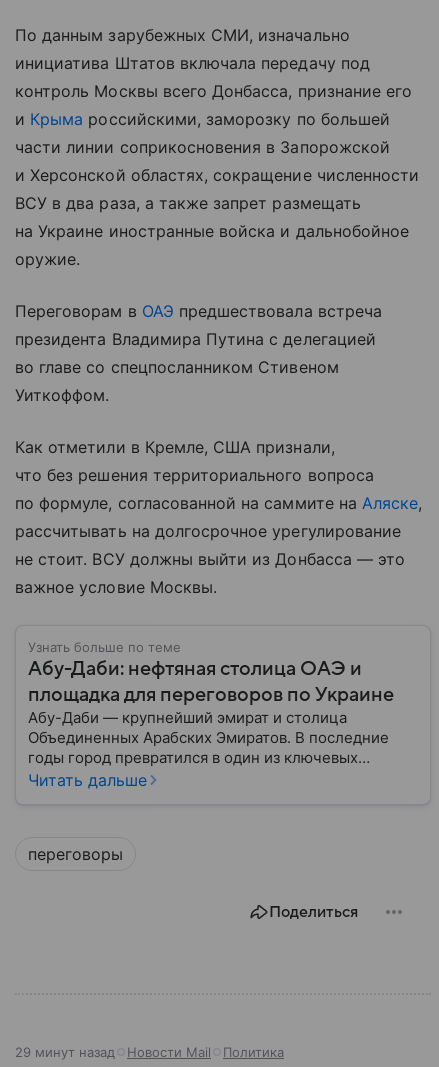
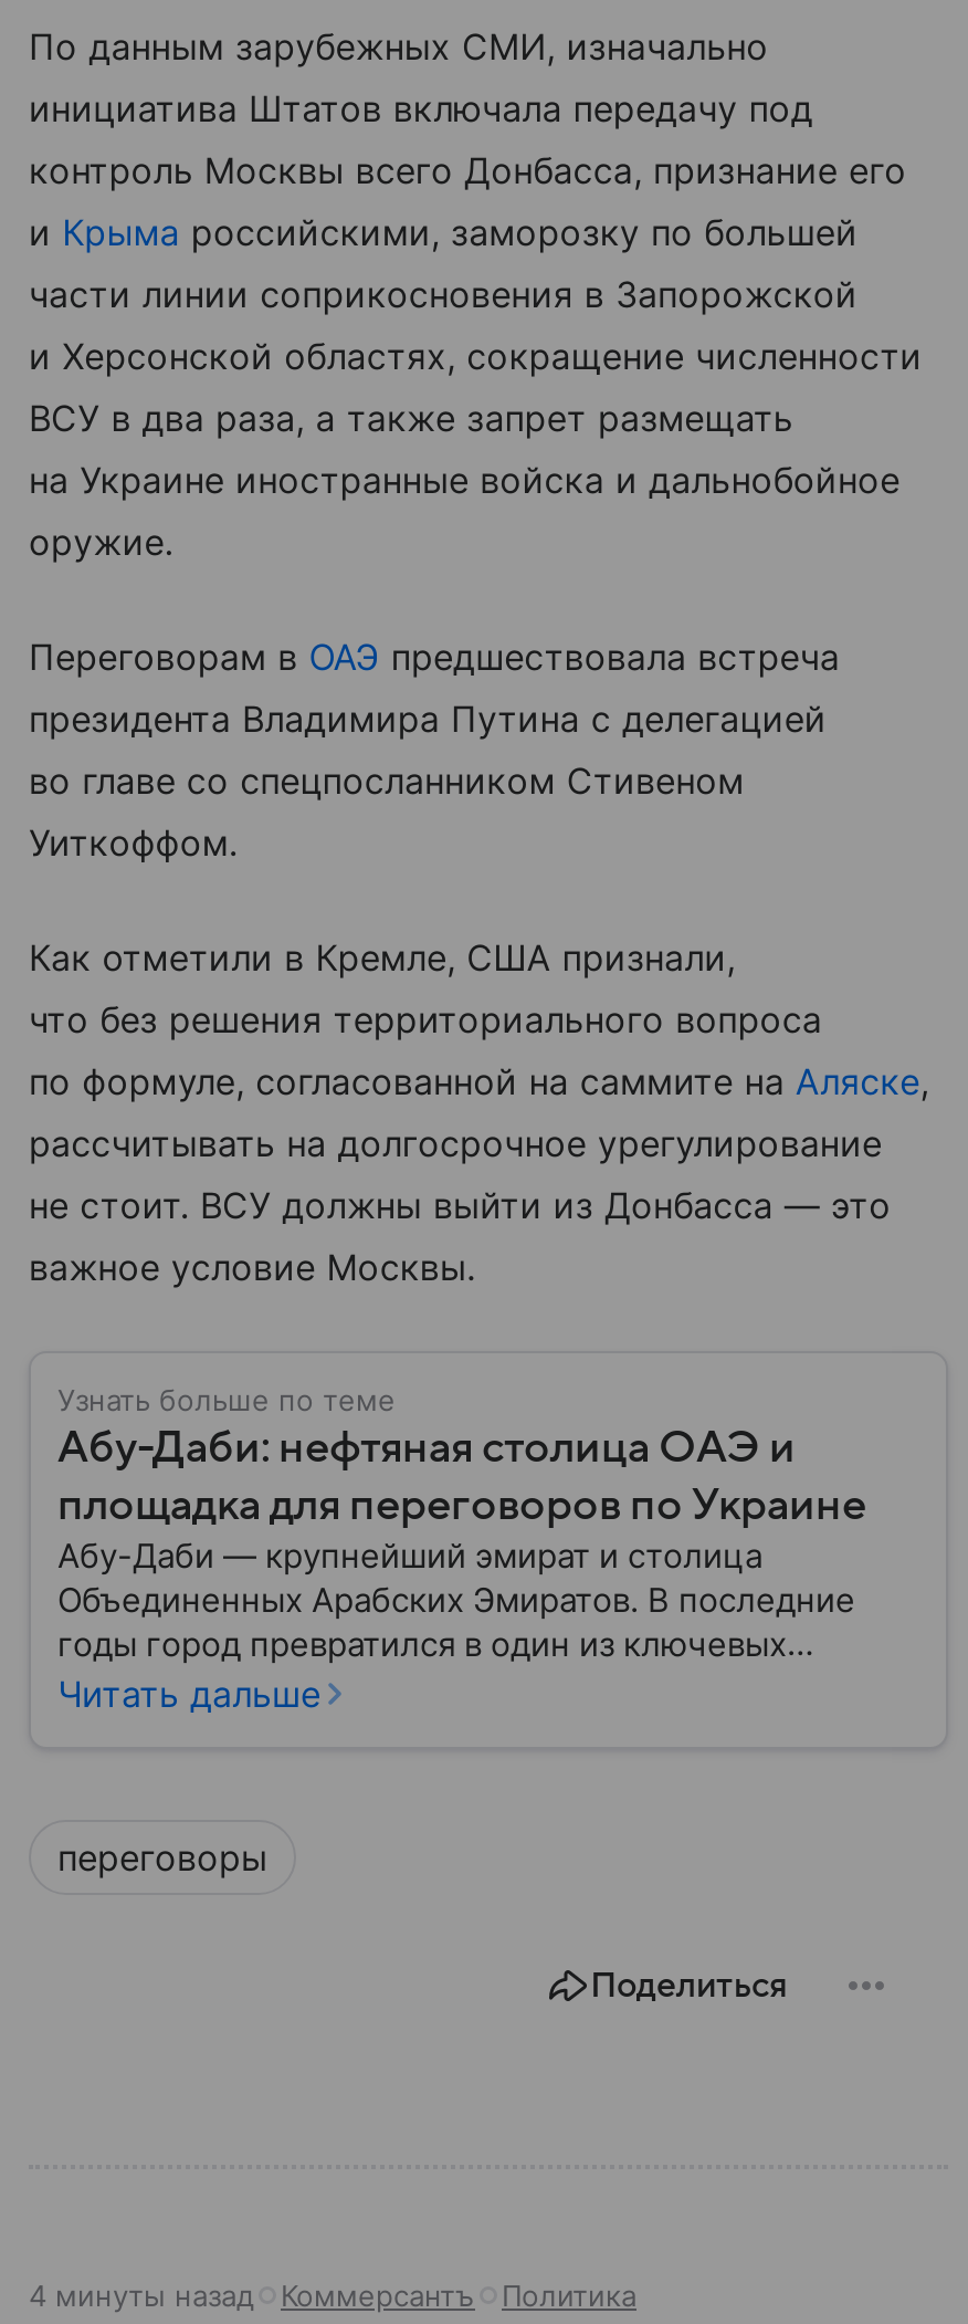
- 29 минут назад
- Новости Mail
+ 4 минуты назад
+ Коммерсантъ
